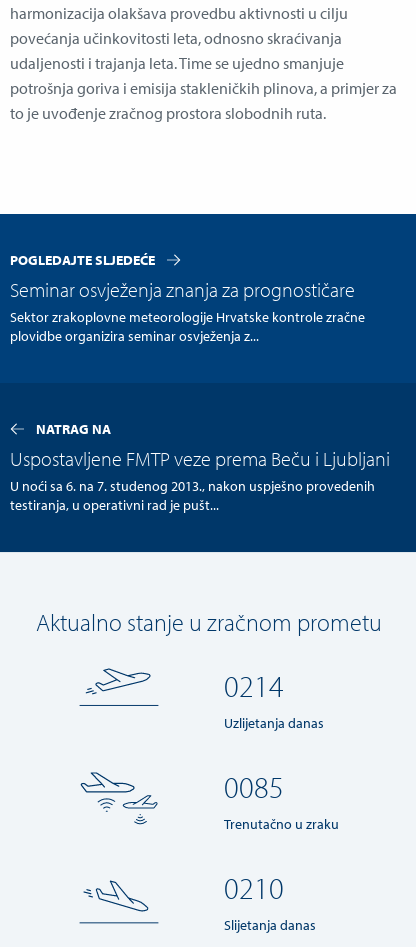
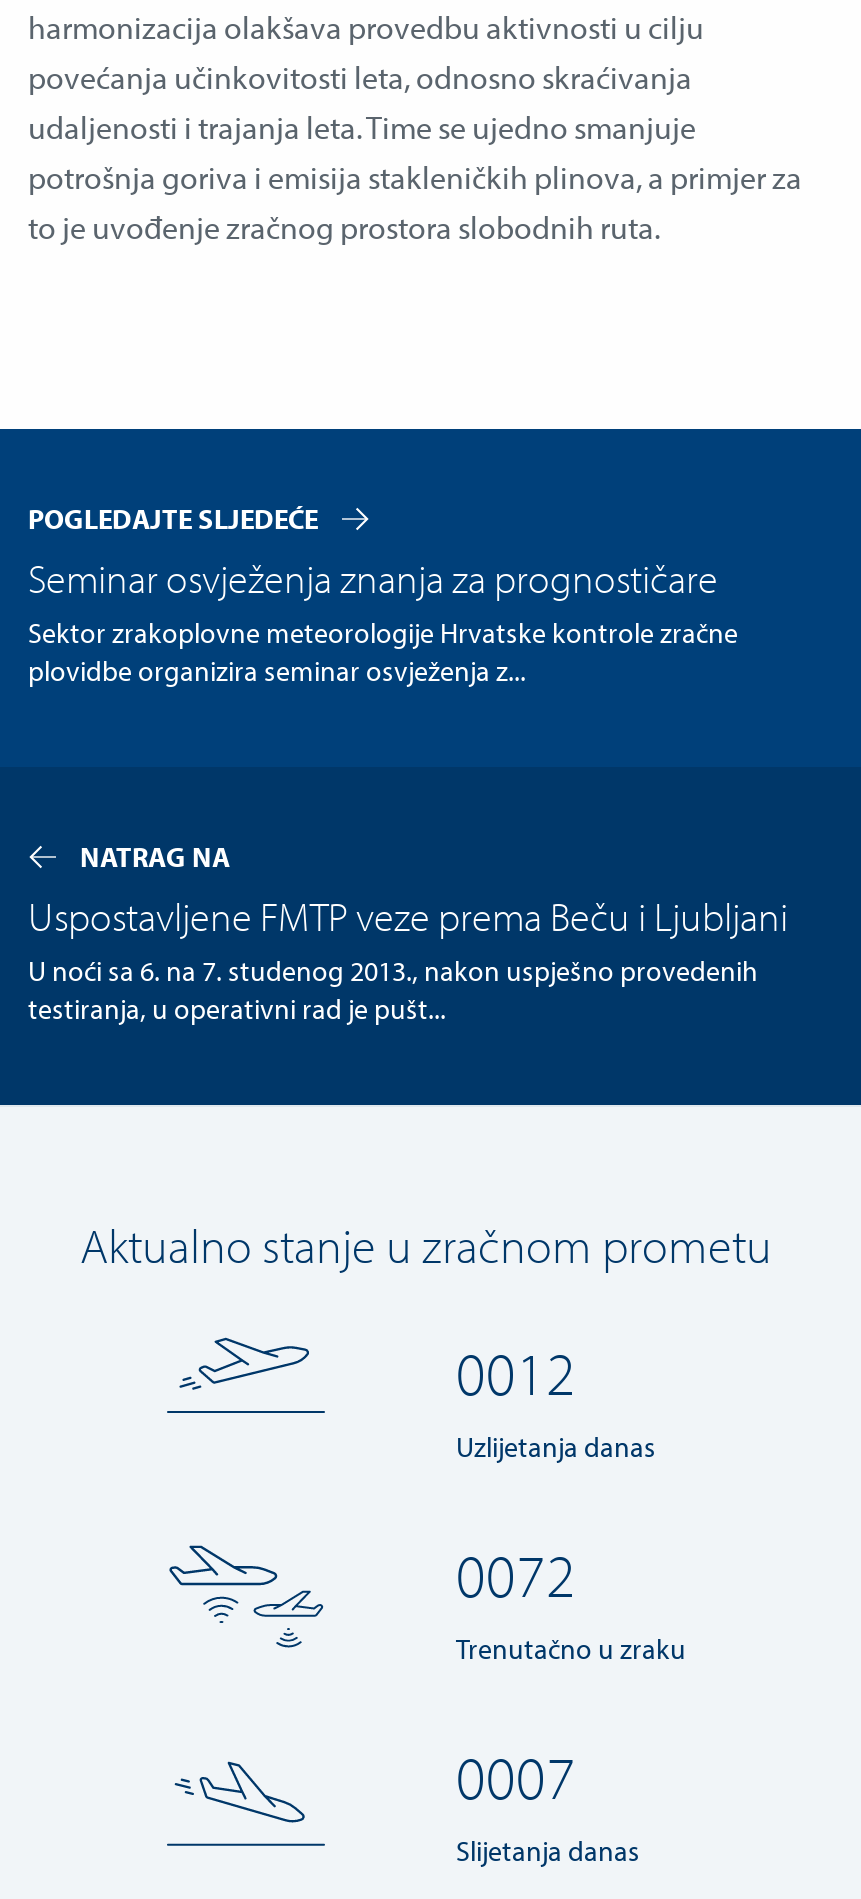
- 0214
+ 0012

- 0085
+ 0072

- 0210
+ 0007
